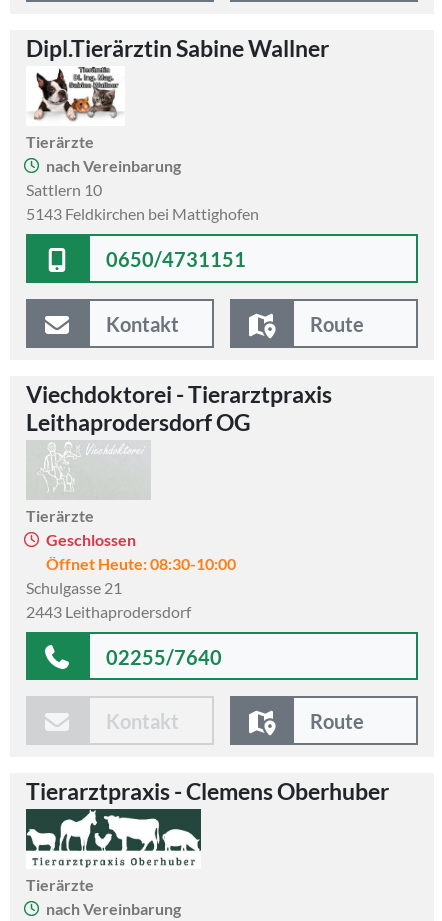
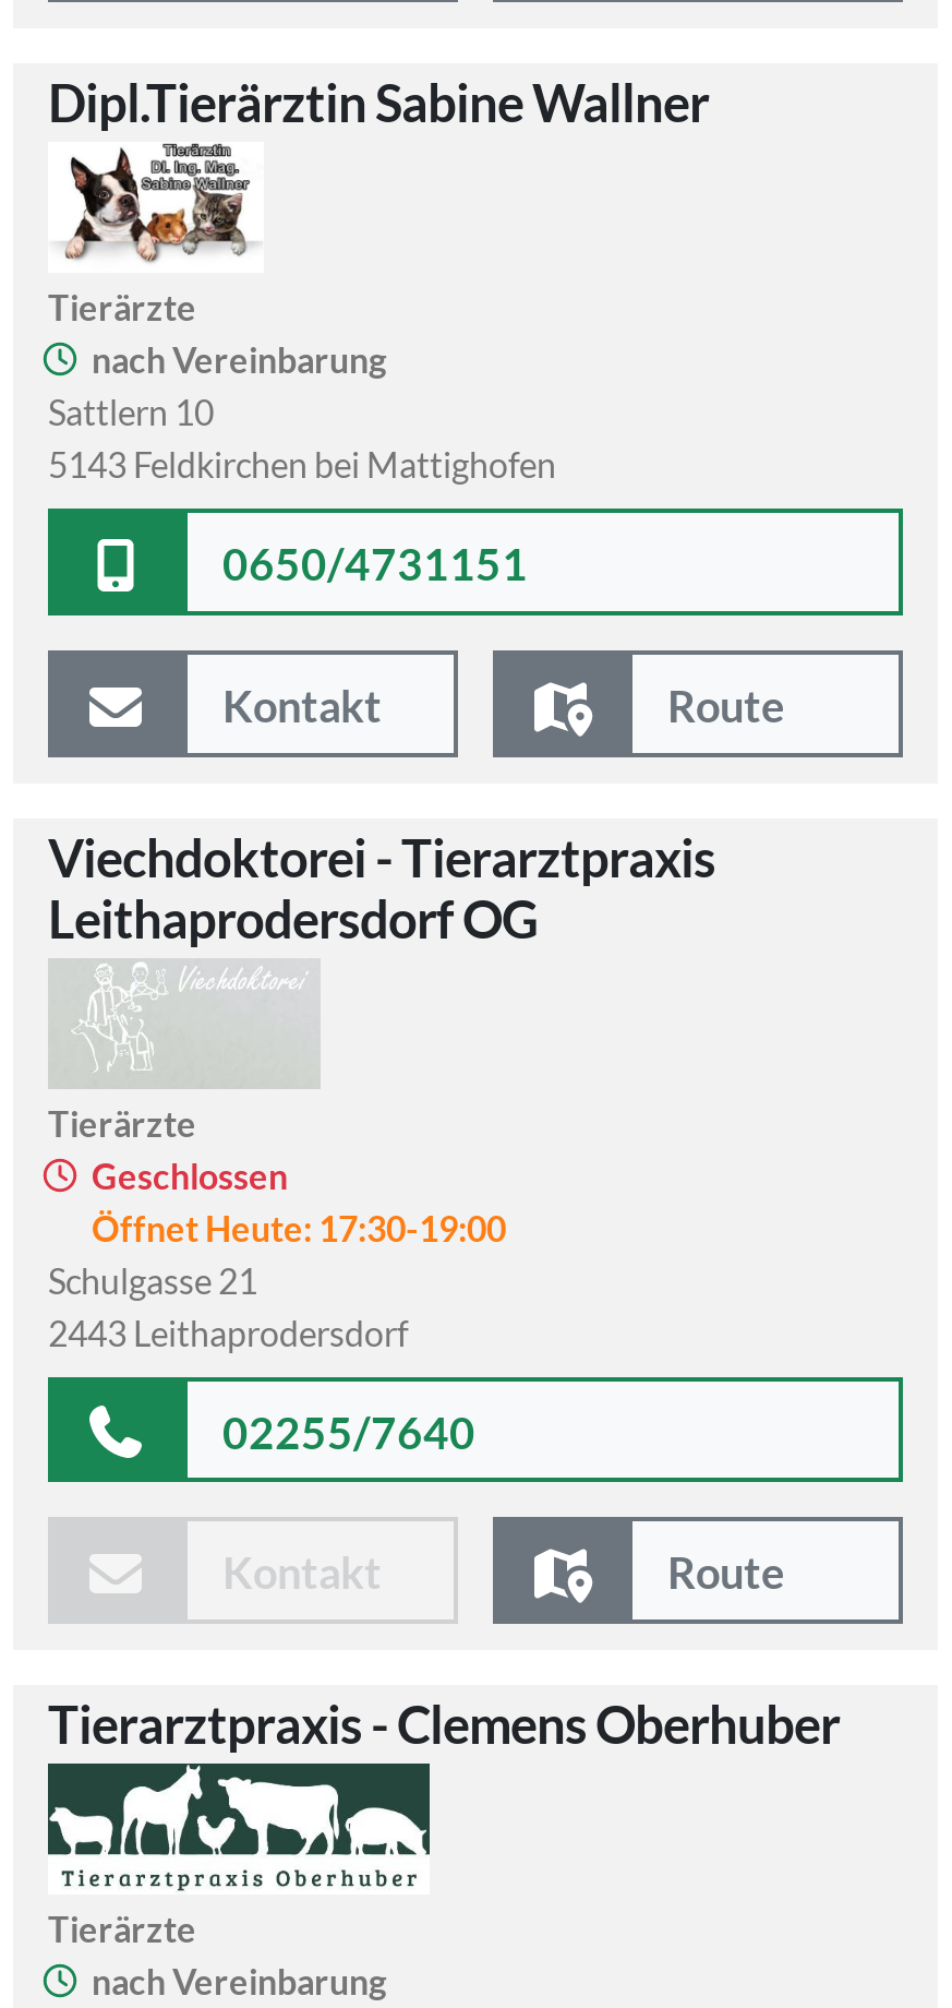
- Öffnet Heute: 08:30-10:00
+ Öffnet Heute: 17:30-19:00
